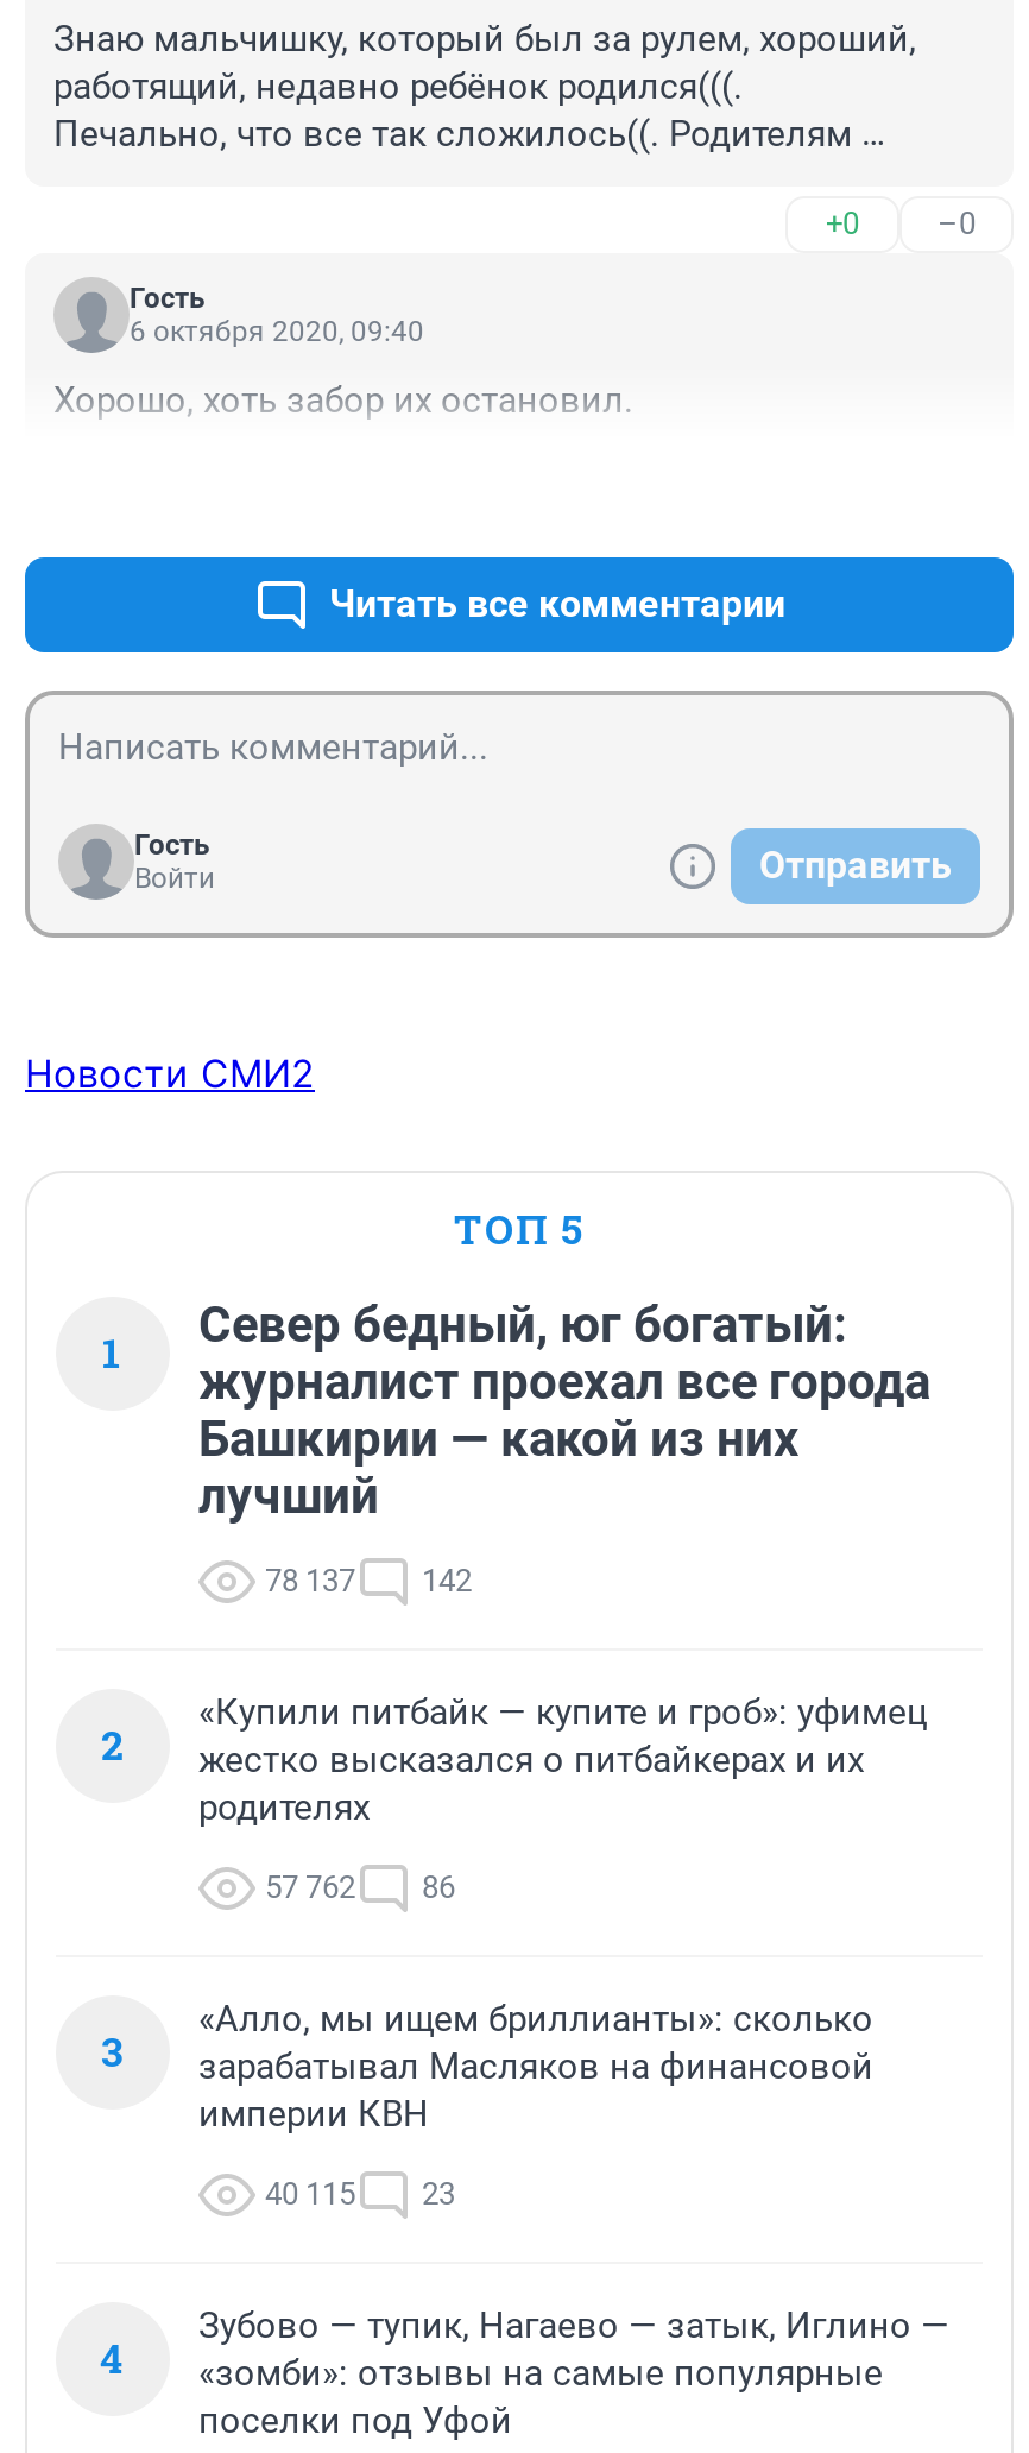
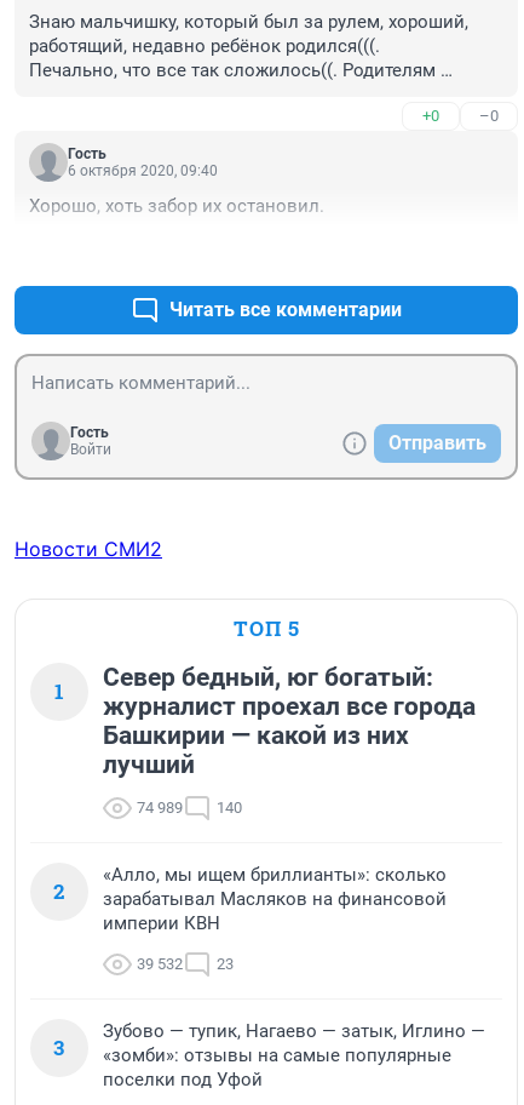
- 78 137
+ 74 989

- 142
+ 140

- «Купили питбайк — купите и гроб»: уфимец
- жестко высказался о питбайкерах и их
- родителях
- 57 762
- 86
- 3

- 40 115 23
+ 39 532 23

- 4 «зомби»: отзывы на самые популярные
+ 3 «зомби»: отзывы на самые популярные
